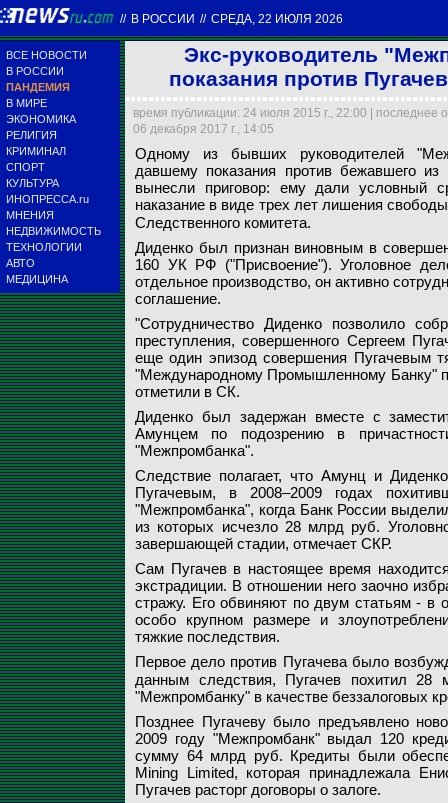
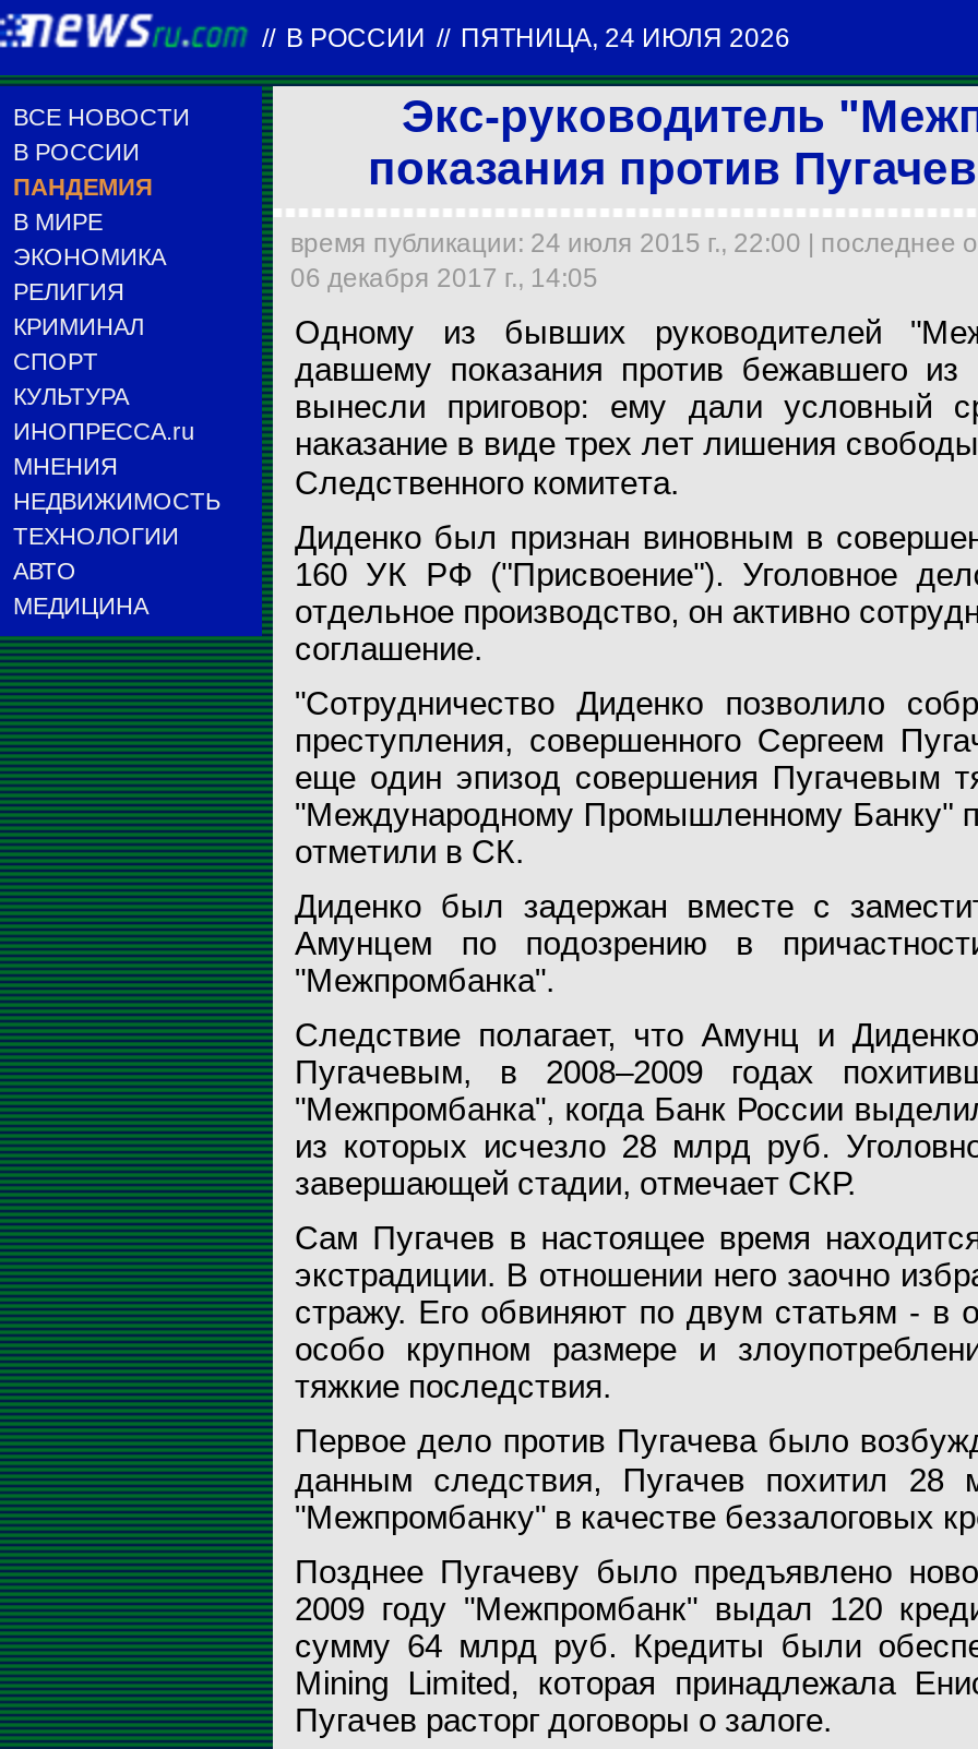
- // В РОССИИ // СРЕДА, 22 ИЮЛЯ 2026
+ // В РОССИИ // ПЯТНИЦА, 24 ИЮЛЯ 2026
